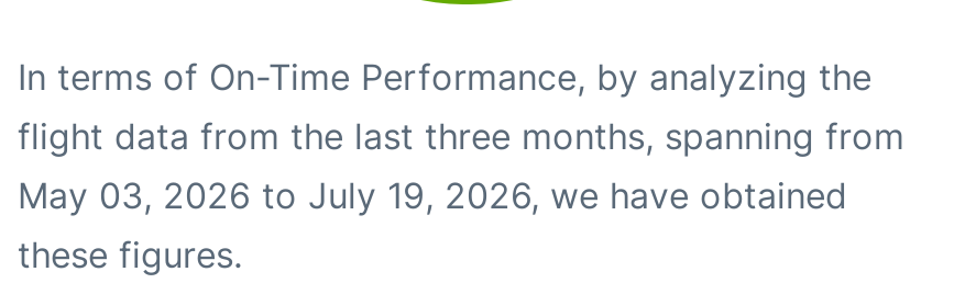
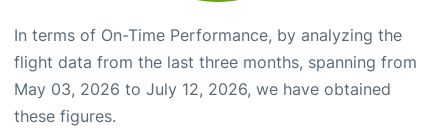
- May 03, 2026 to July 19, 2026, we have obtained
+ May 03, 2026 to July 12, 2026, we have obtained
